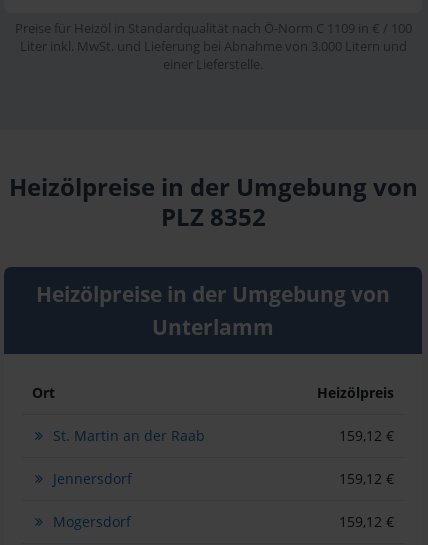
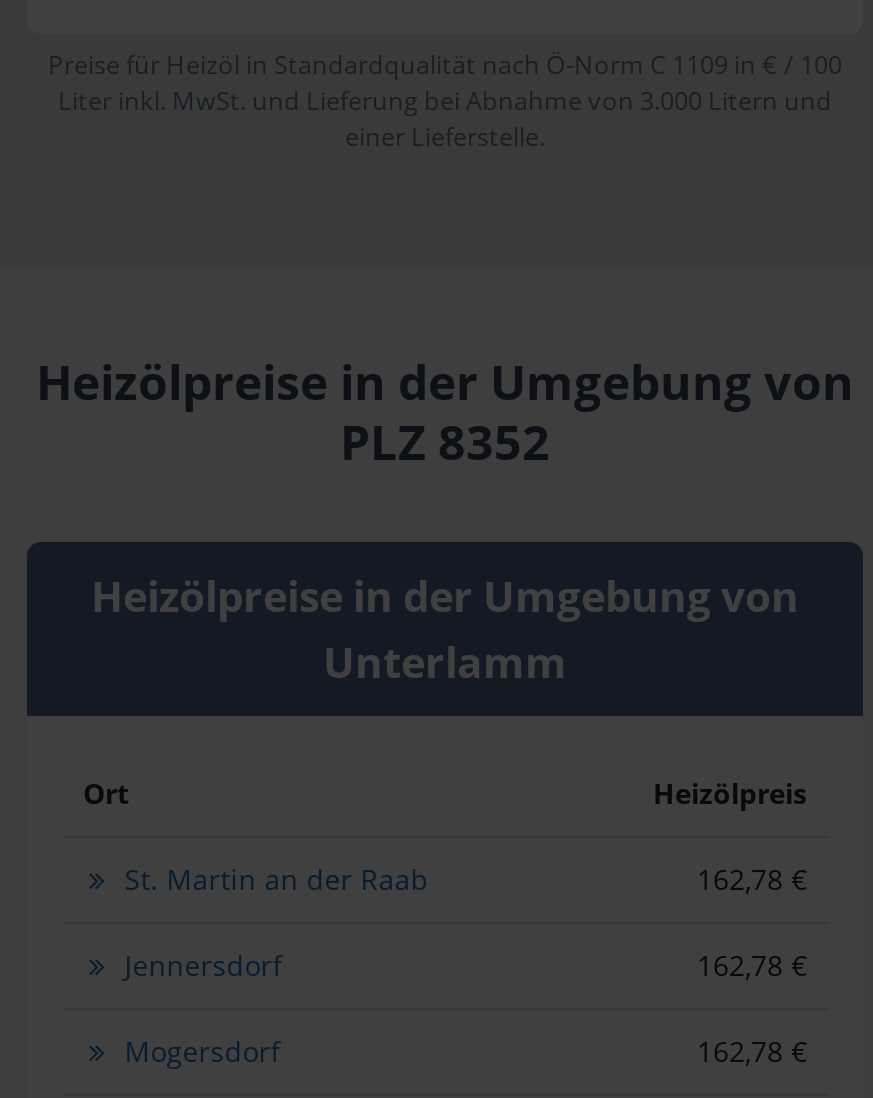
- 159,12 €
+ 162,78 €

- 159,12 €
+ 162,78 €

- 159,12 €
+ 162,78 €
